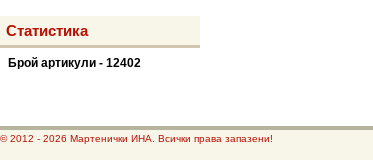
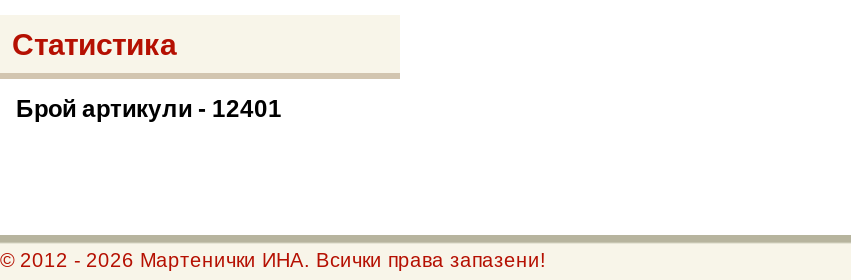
- Брой артикули - 12402
+ Брой артикули - 12401
